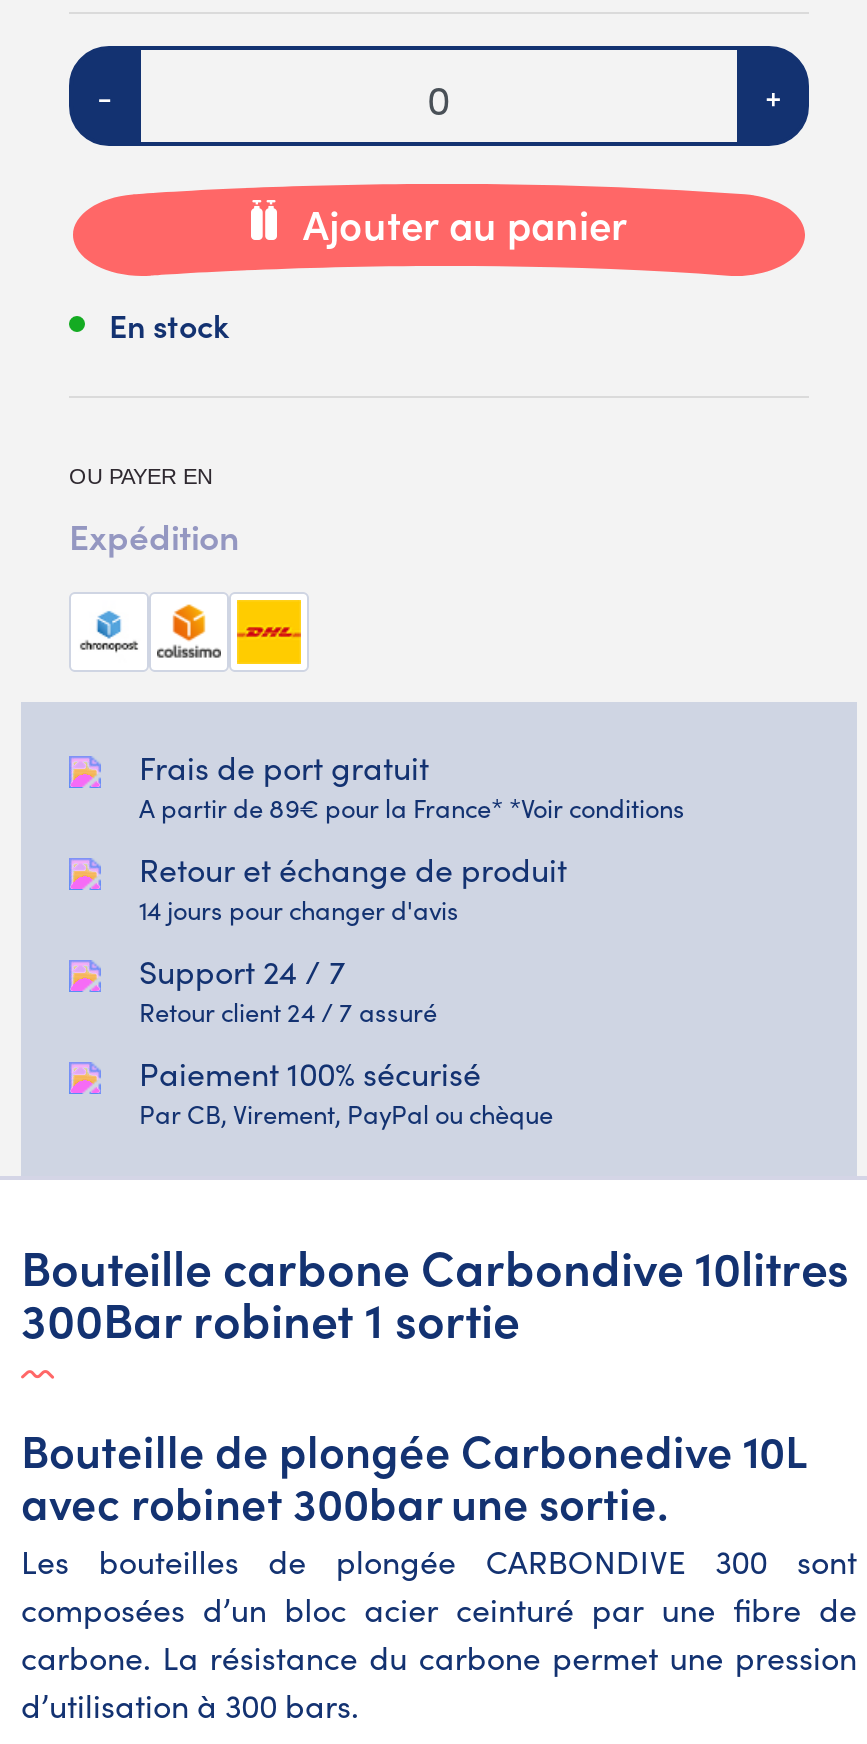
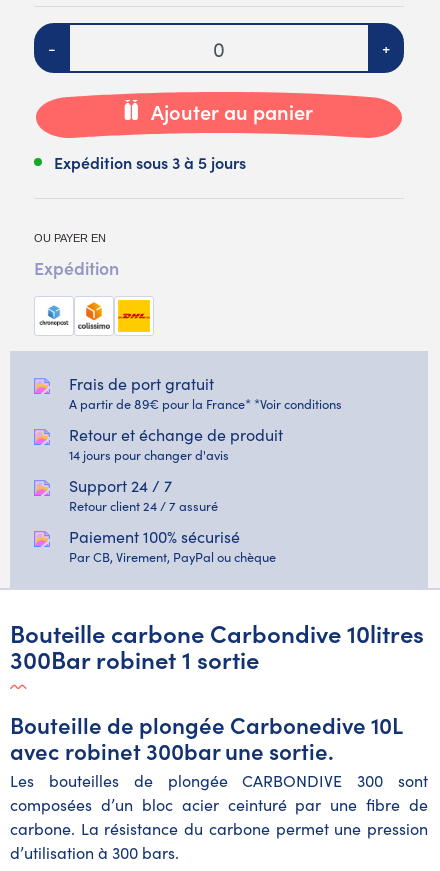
- En stock
+ Expédition sous 3 à 5 jours
